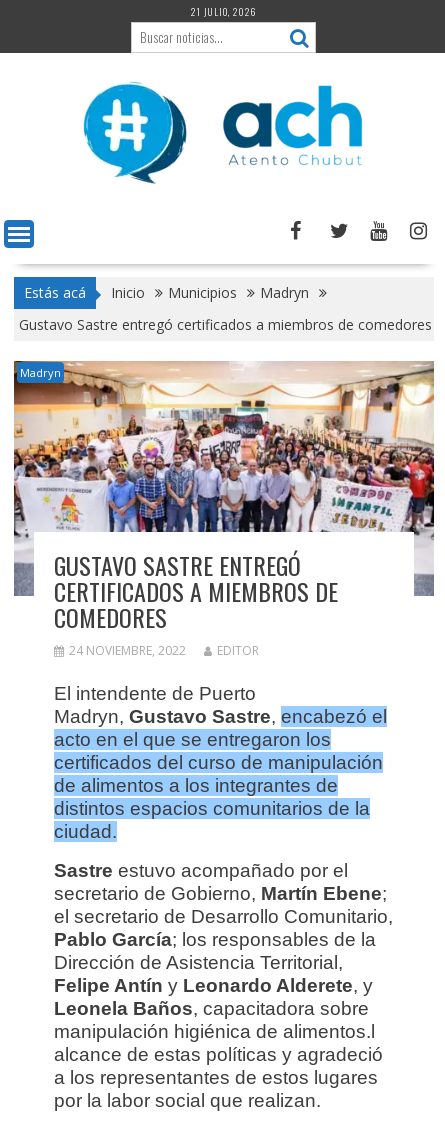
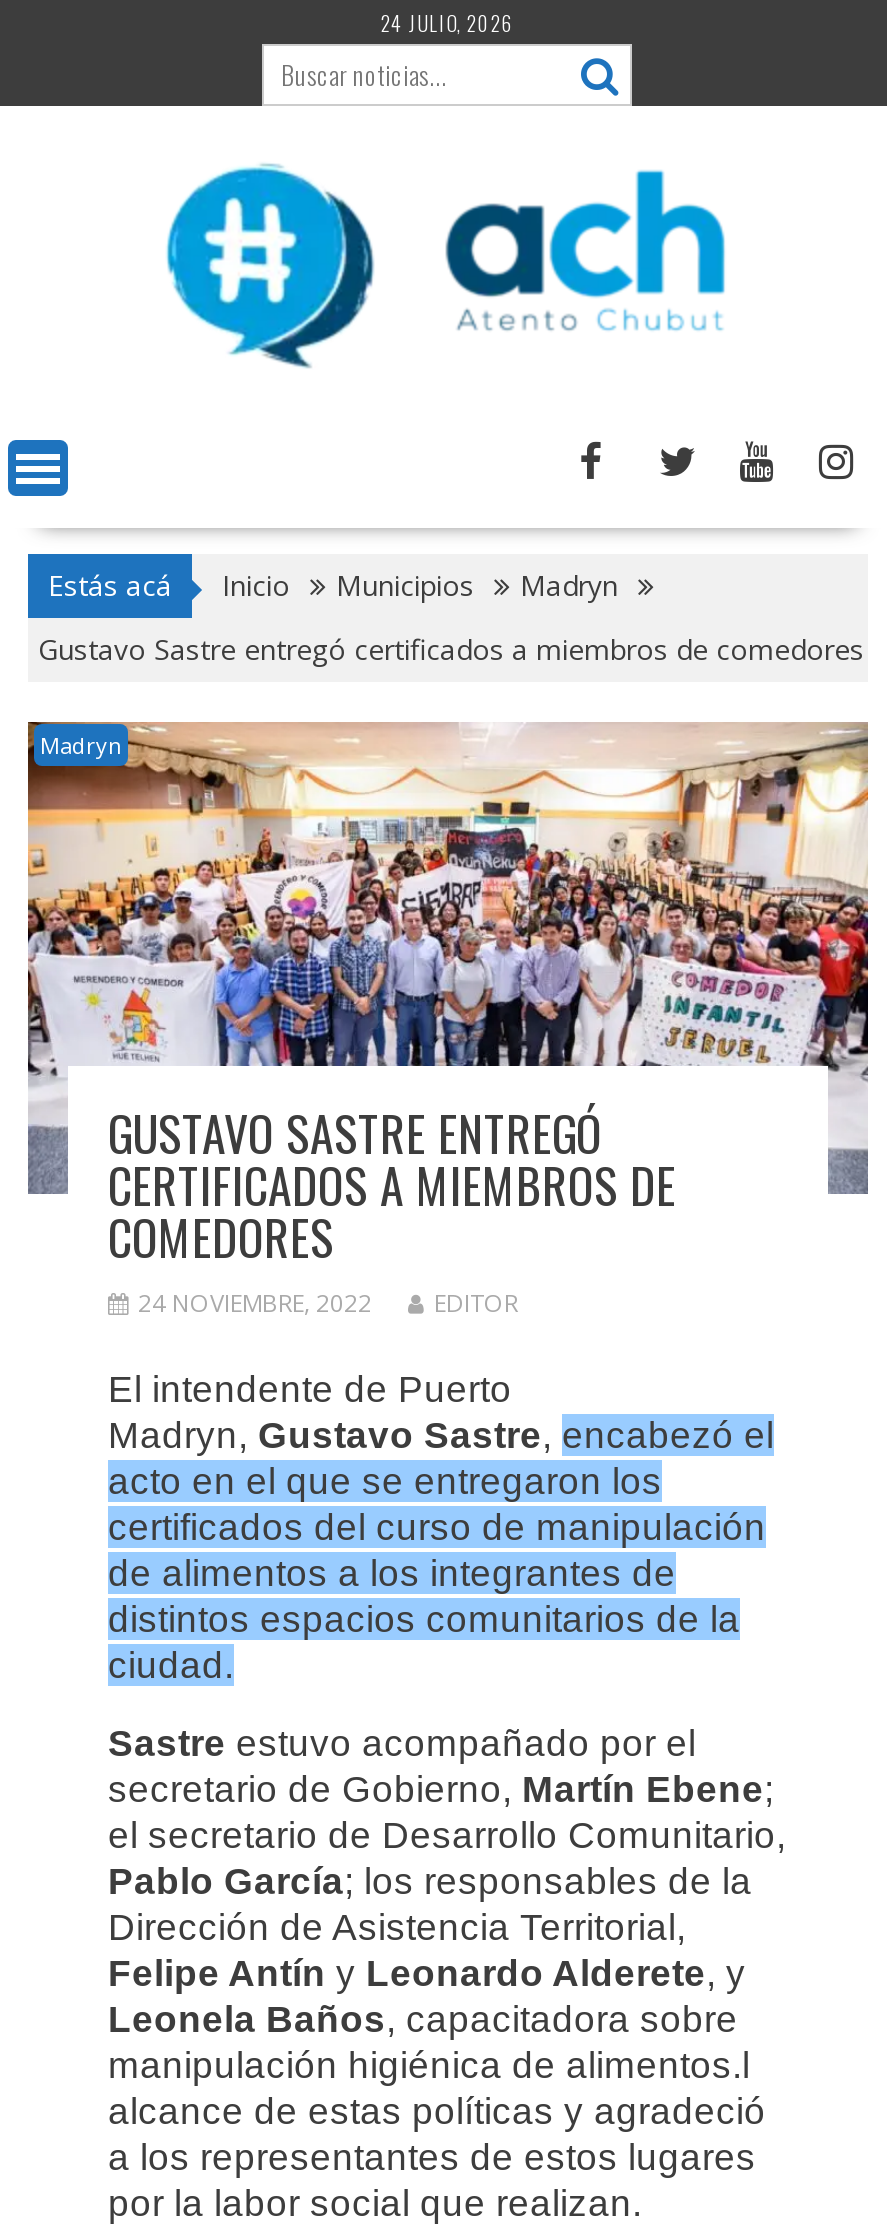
- 21 JULIO, 2026
+ 24 JULIO, 2026
